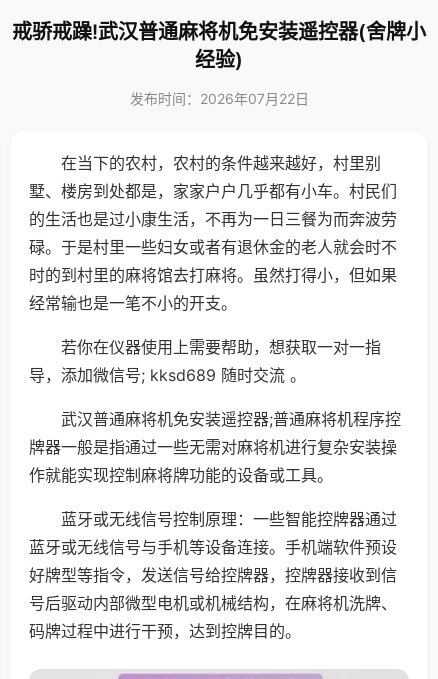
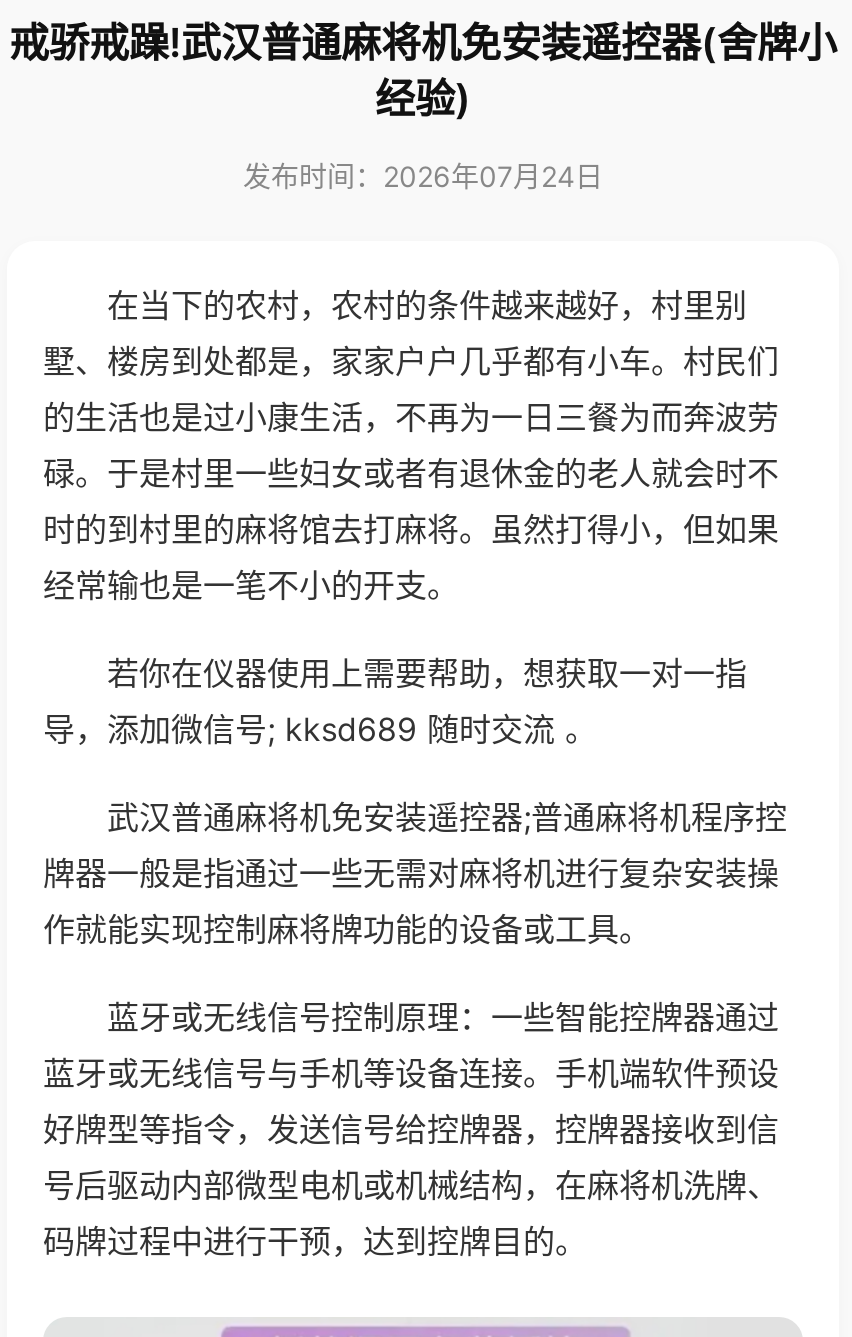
- 发布时间：2026年07月22日
+ 发布时间：2026年07月24日
